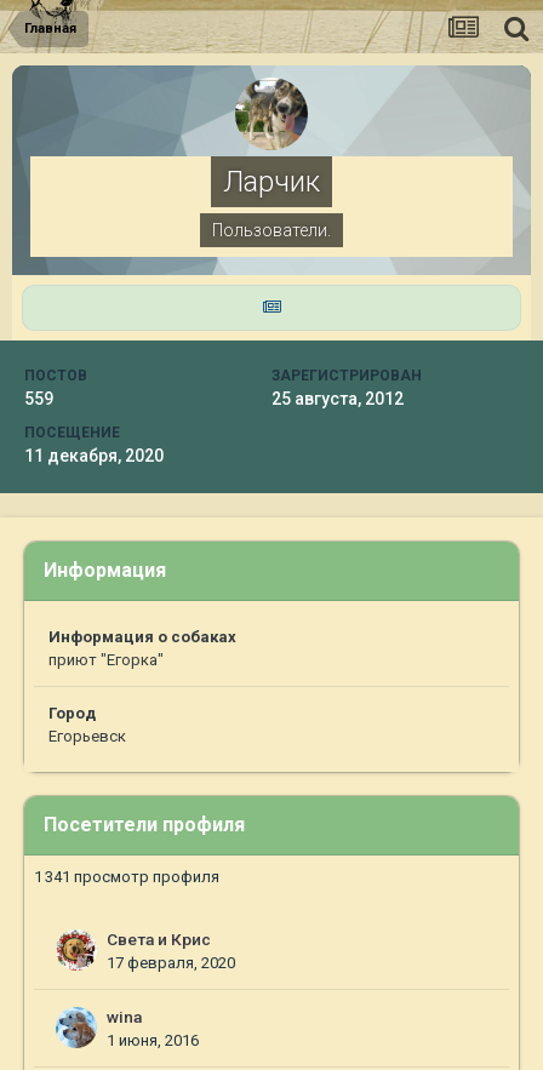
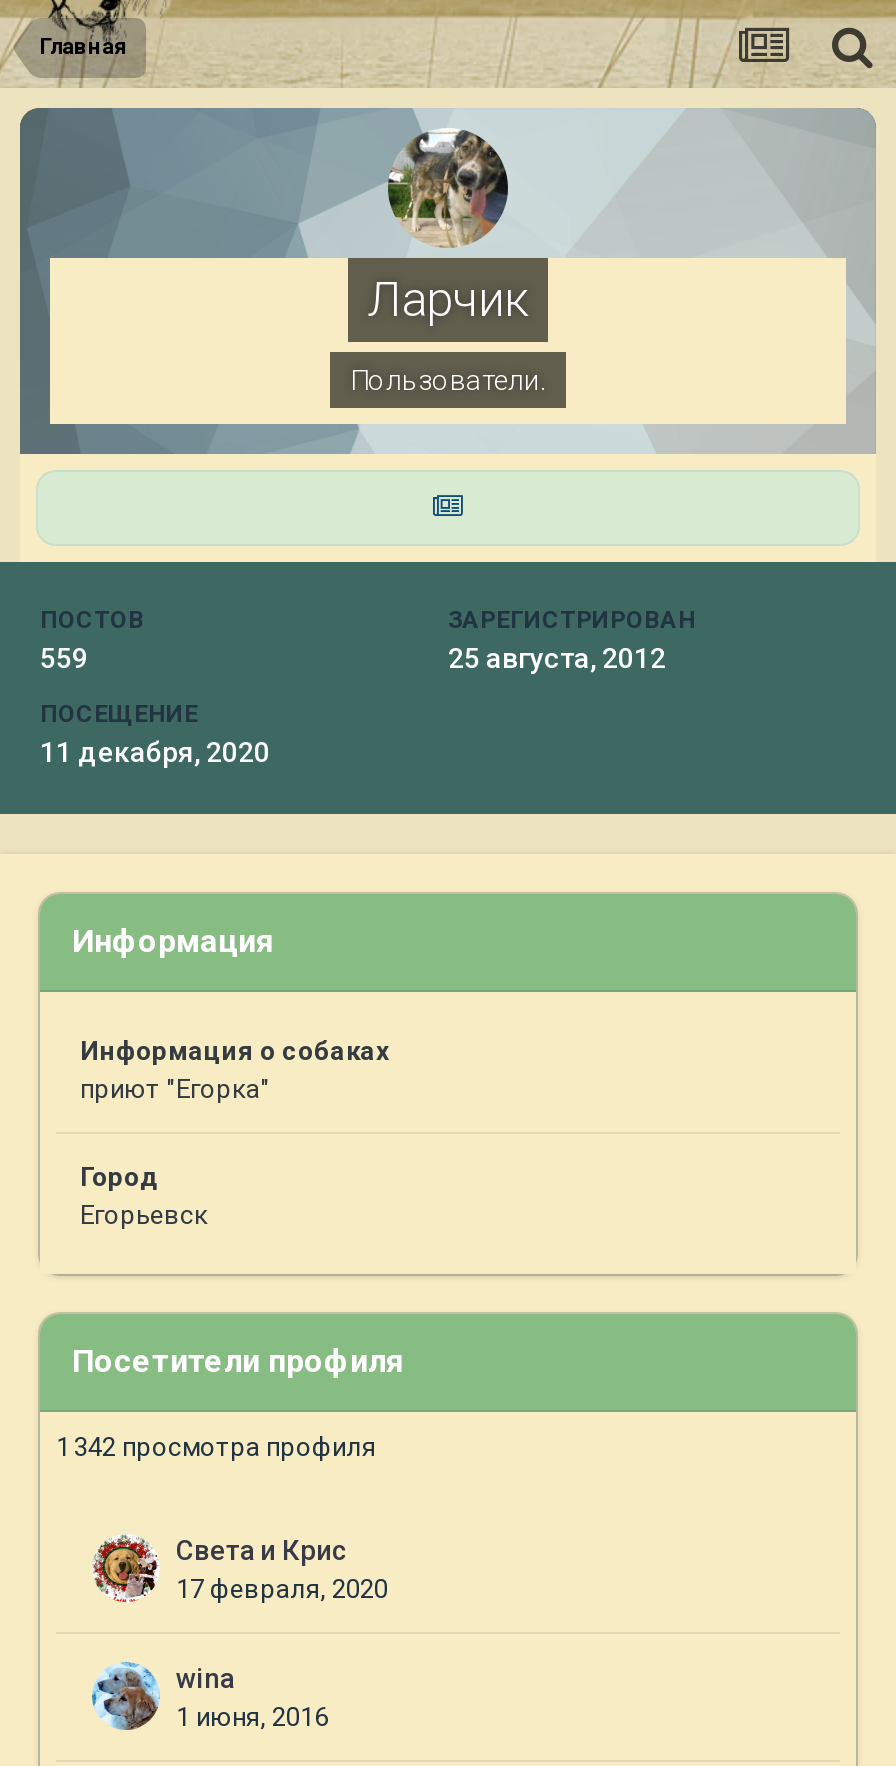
- 1 341 просмотр профиля
+ 1 342 просмотра профиля
